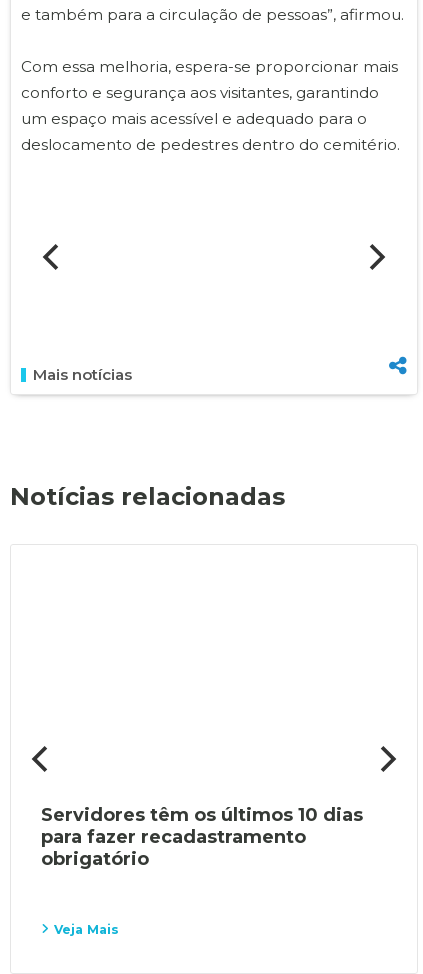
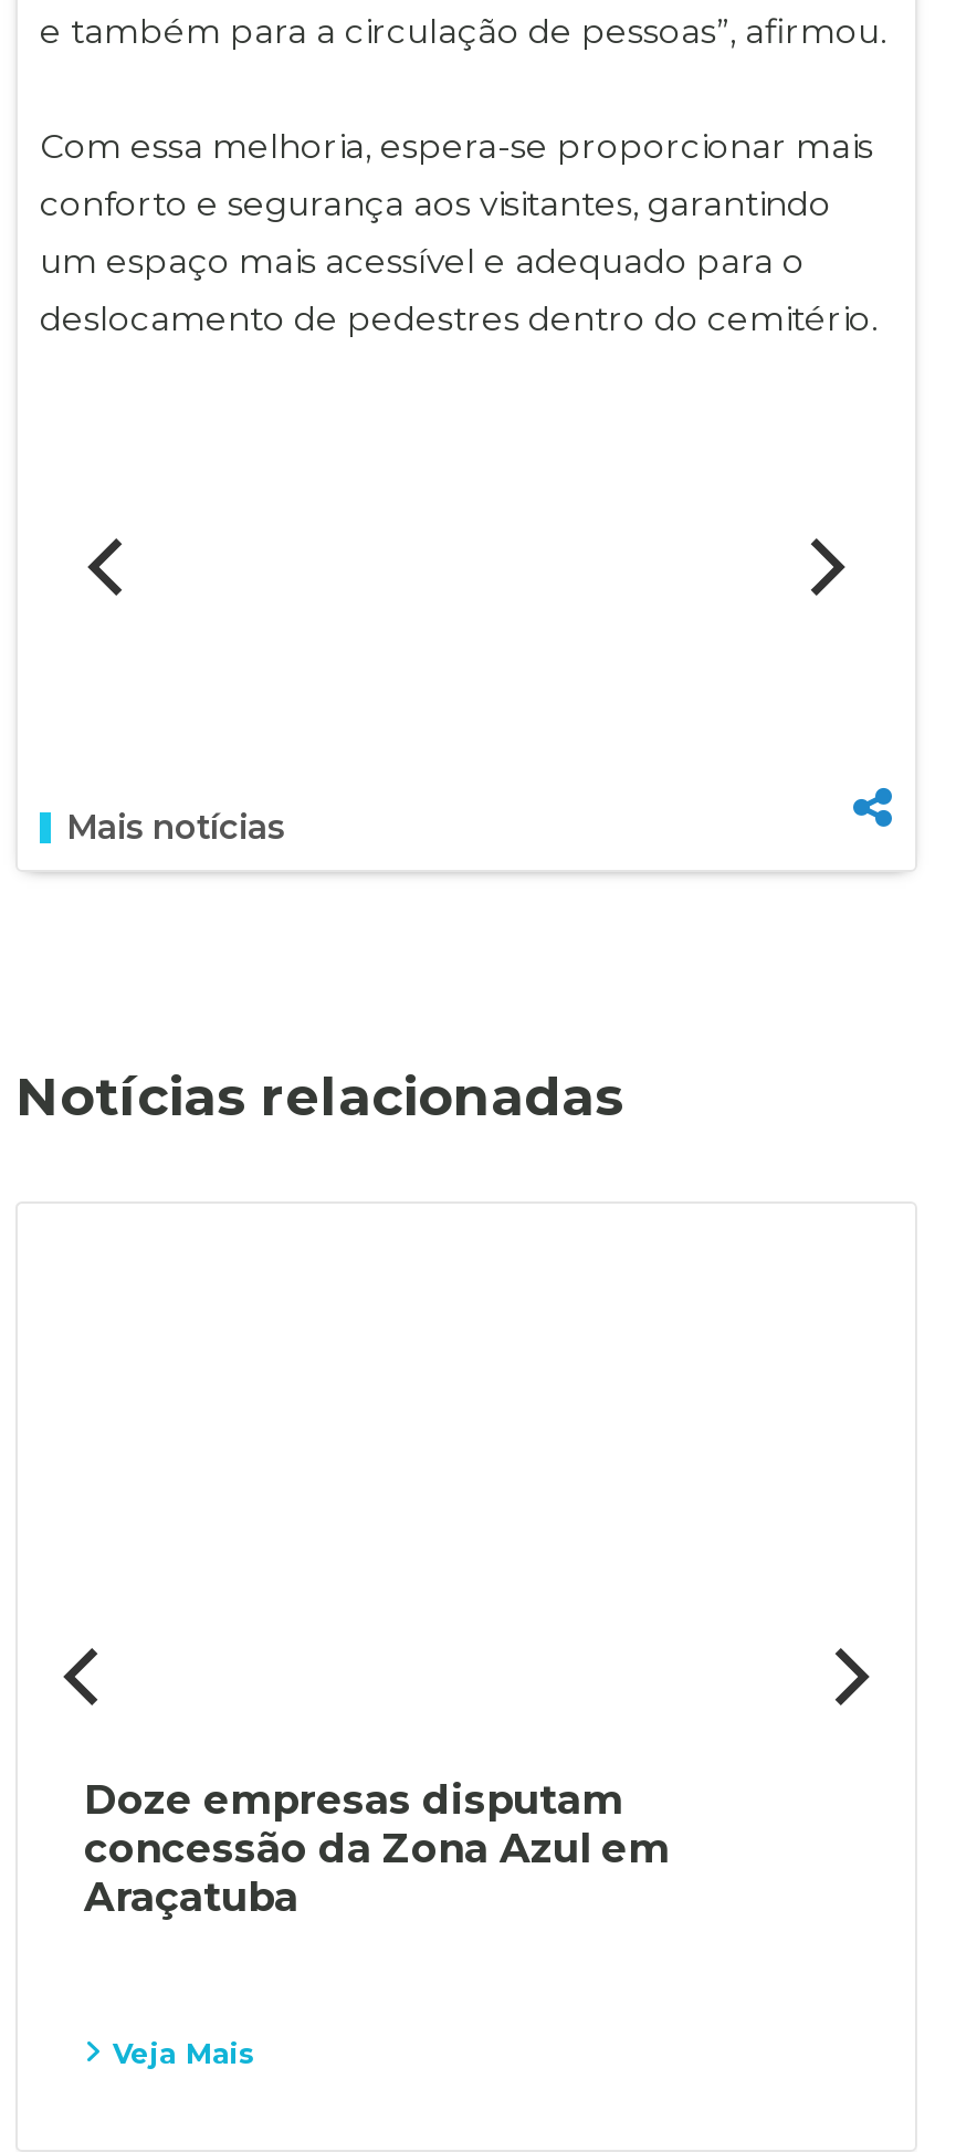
- Servidores têm os últimos 10 dias
- para fazer recadastramento
- obrigatório
+ Doze empresas disputam
+ concessão da Zona Azul em
+ Araçatuba
